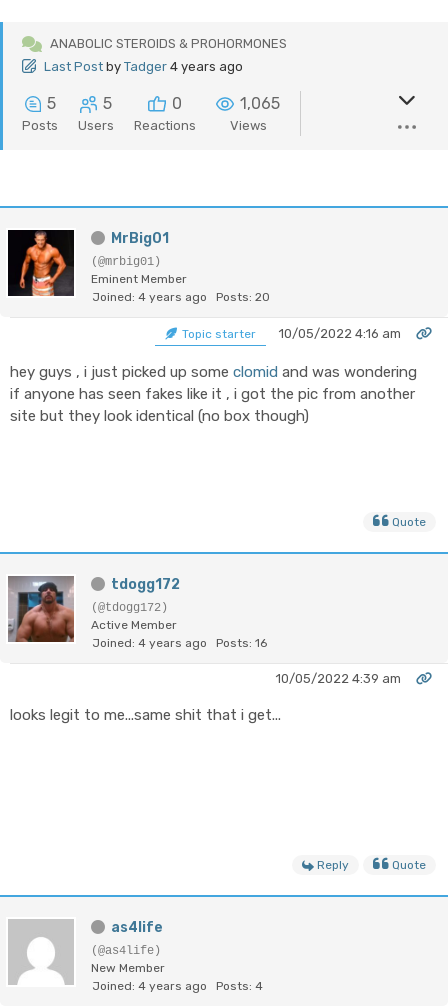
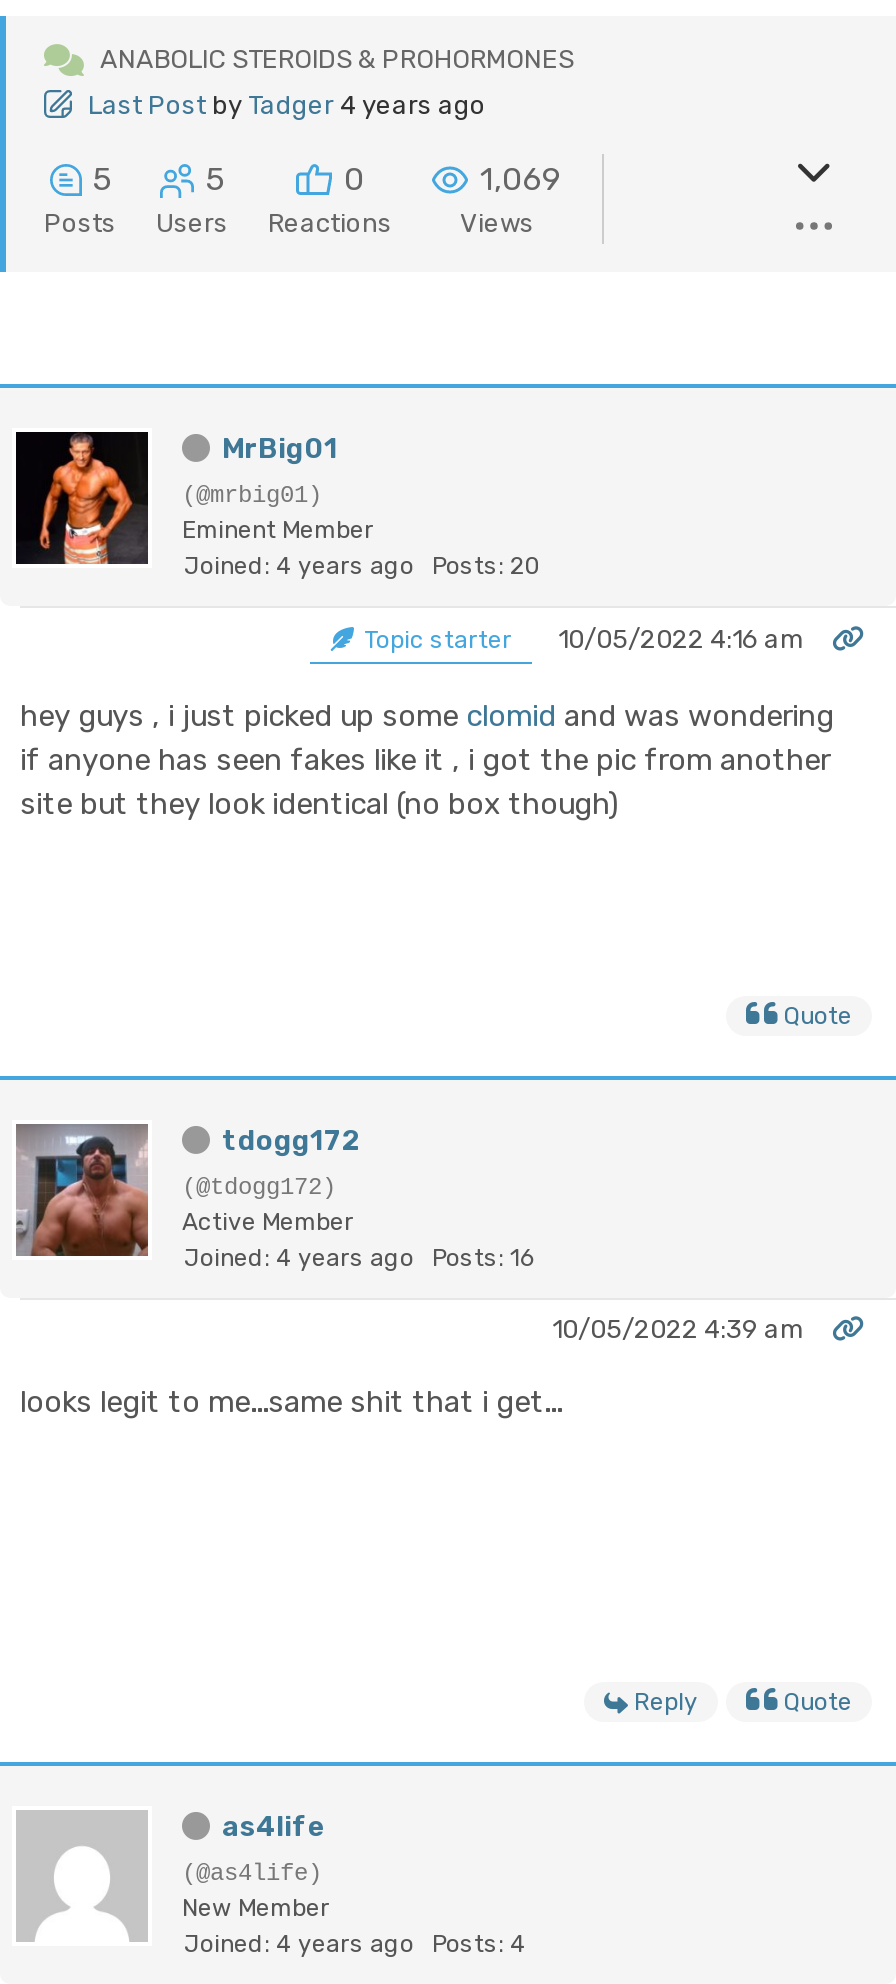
- 1,065
+ 1,069
